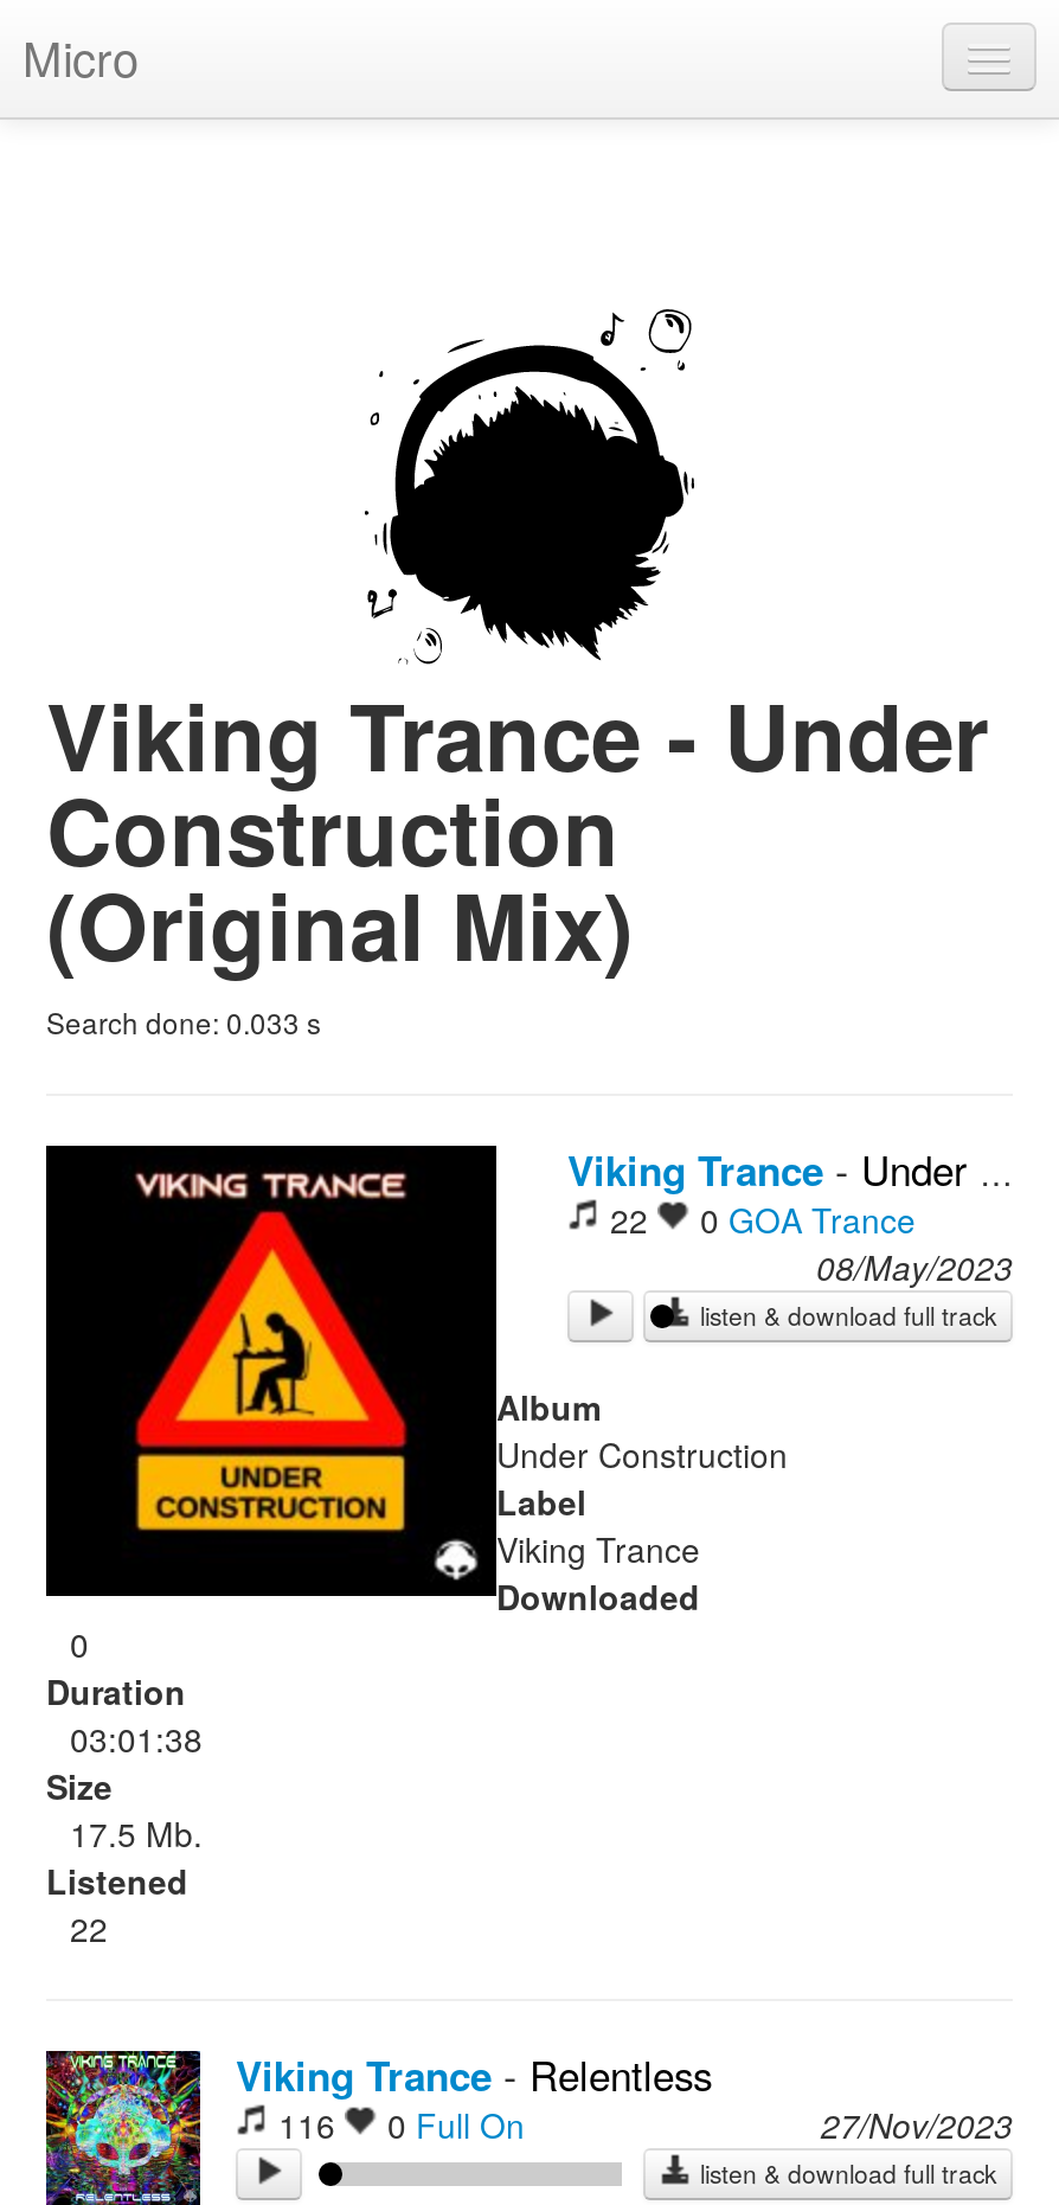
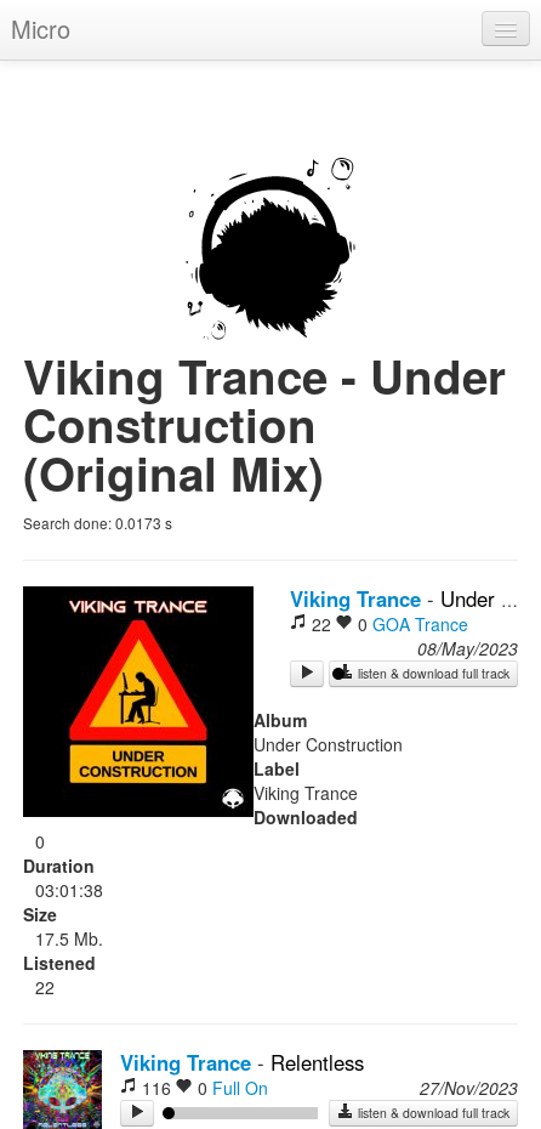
- Search done: 0.033 s
+ Search done: 0.0173 s
